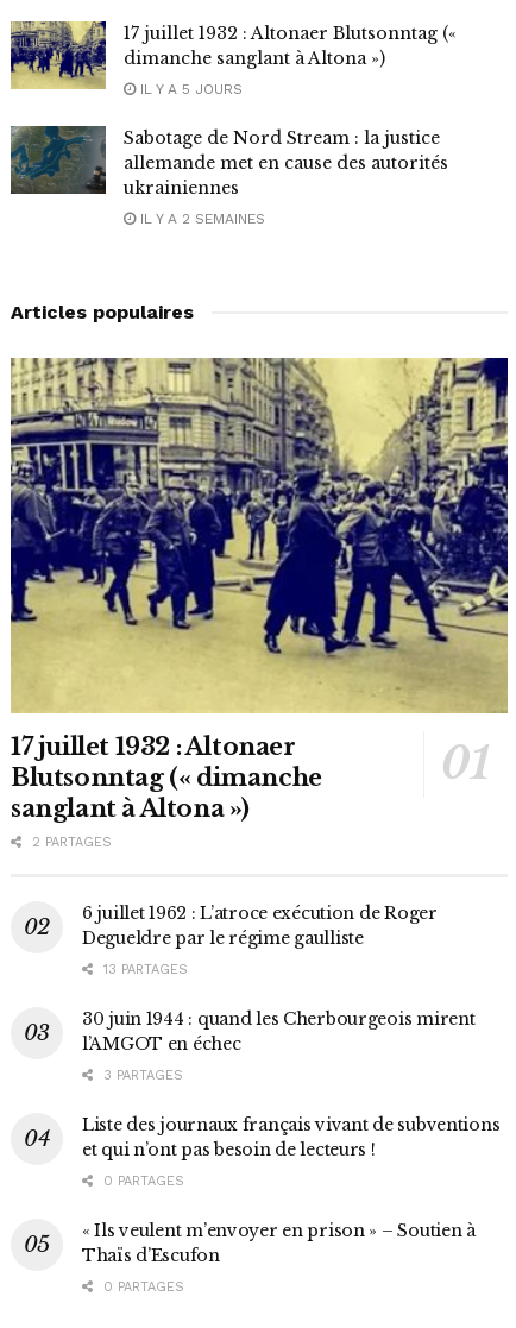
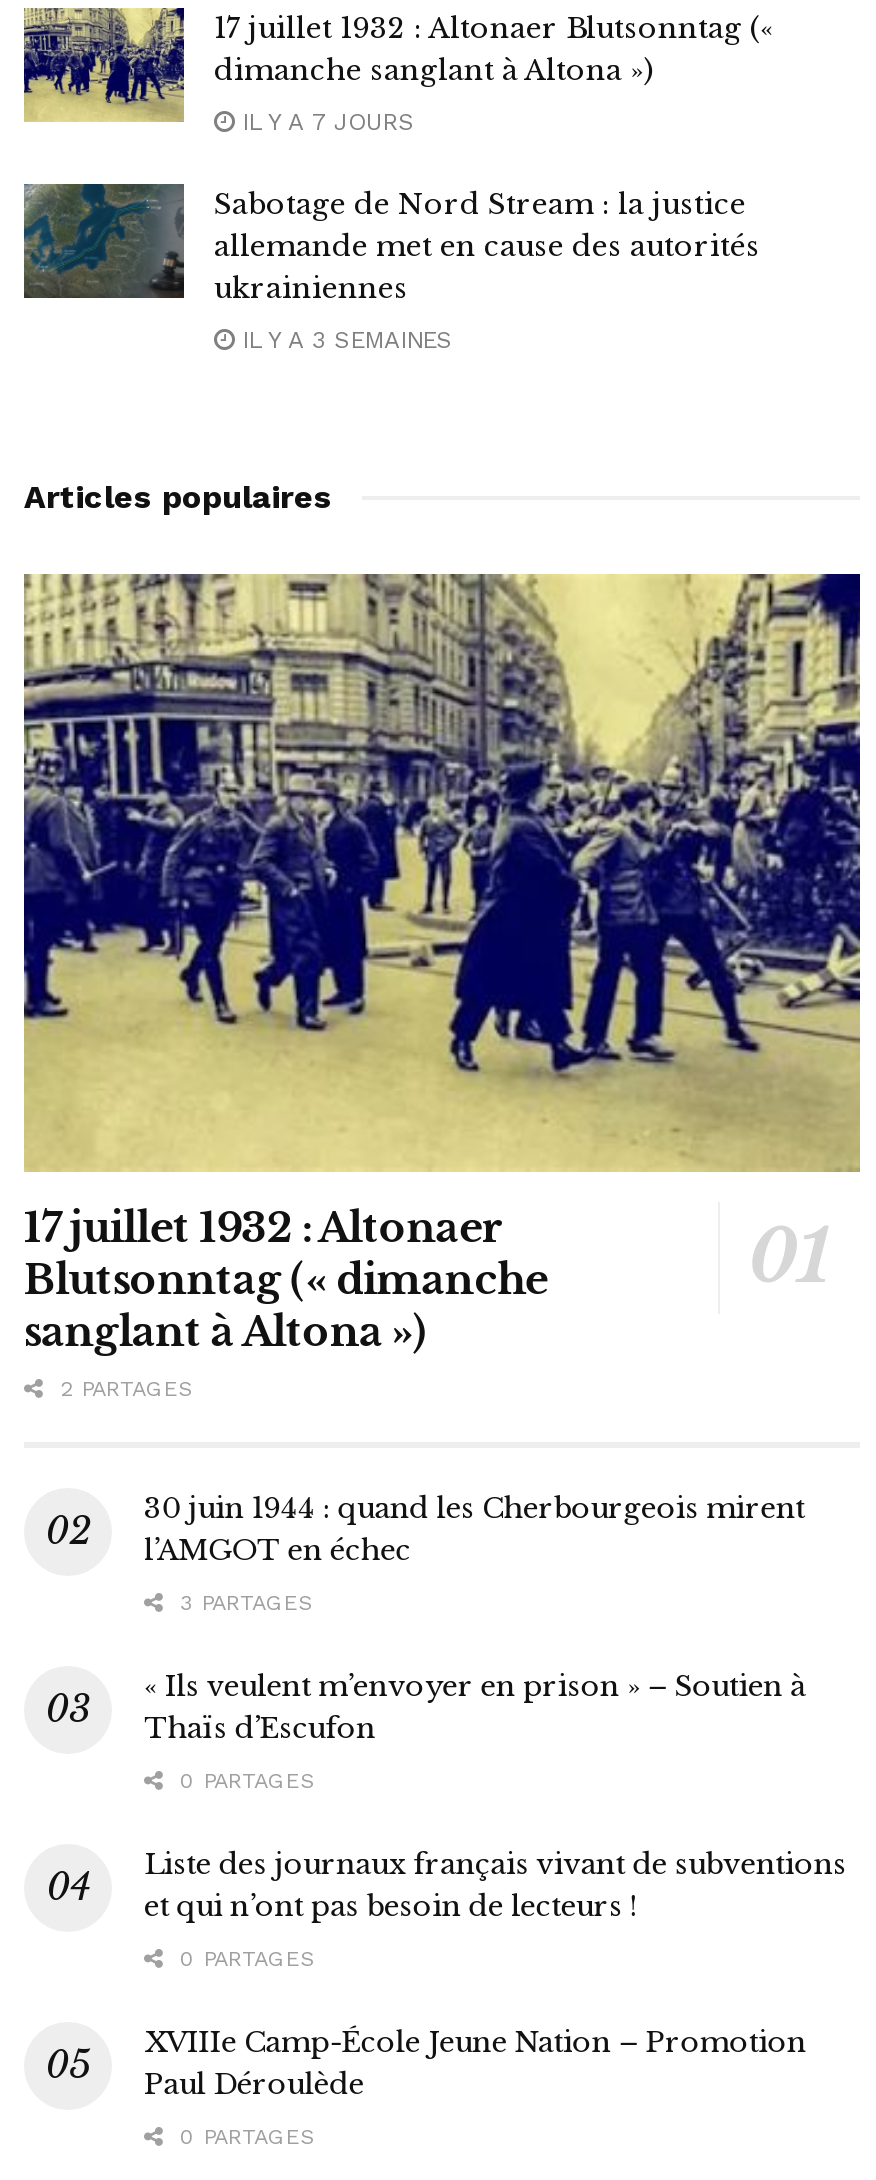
- IL Y A 5 JOURS
+ IL Y A 7 JOURS

- IL Y A 2 SEMAINES
+ IL Y A 3 SEMAINES

- 6 juillet 1962 : L’atroce exécution de Roger
- Degueldre par le régime gaulliste
- 13 PARTAGES

moved up: 30 juin 1944 : quand les Cherbourgeois mirent | l’AMGOT en échec | 3 PARTAGES

+ 0 PARTAGES

+ XVIIIe Camp-École Jeune Nation – Promotion
+ Paul Déroulède

moved up: « Ils veulent m’envoyer en prison » – Soutien à | Thaïs d’Escufon
